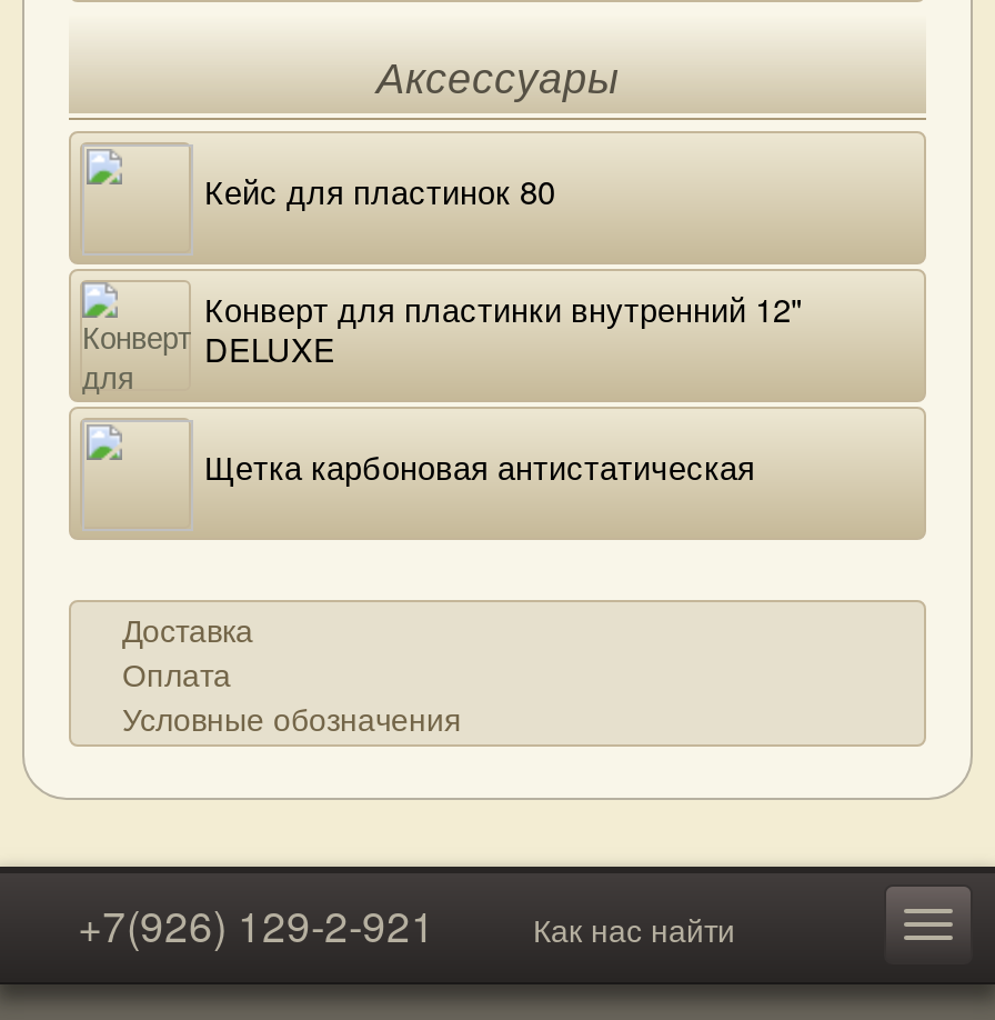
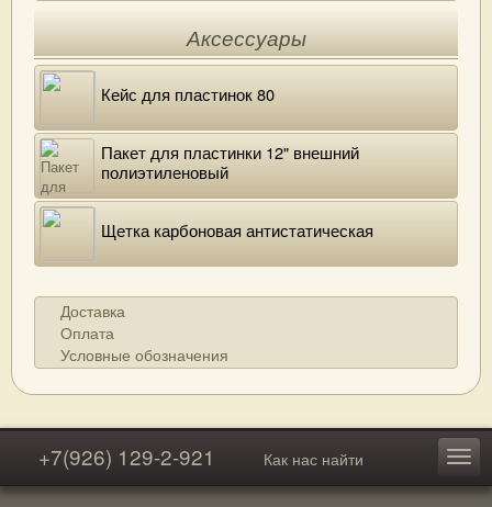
- Конверт для пластинки внутренний 12"
- DELUXE
+ Пакет для пластинки 12" внешний
+ полиэтиленовый
